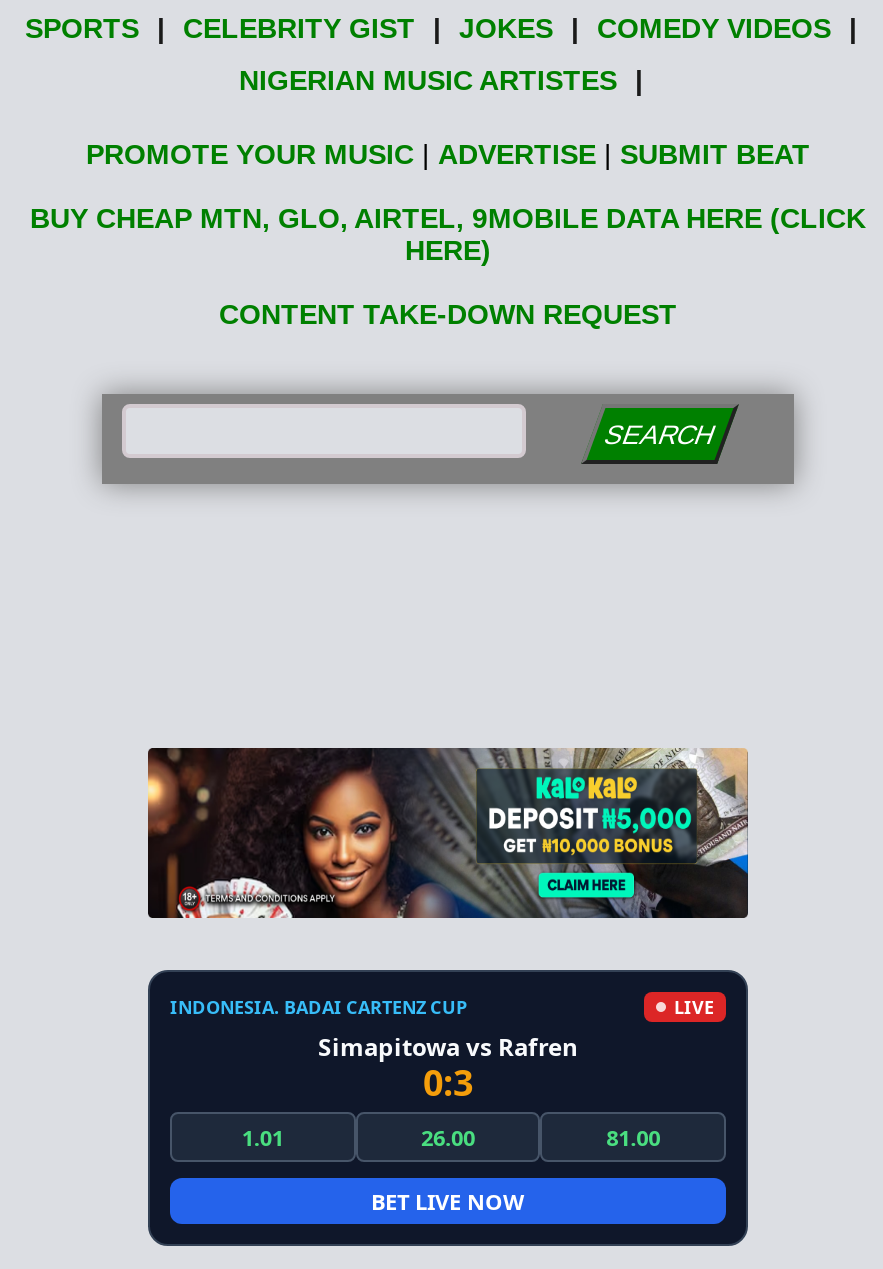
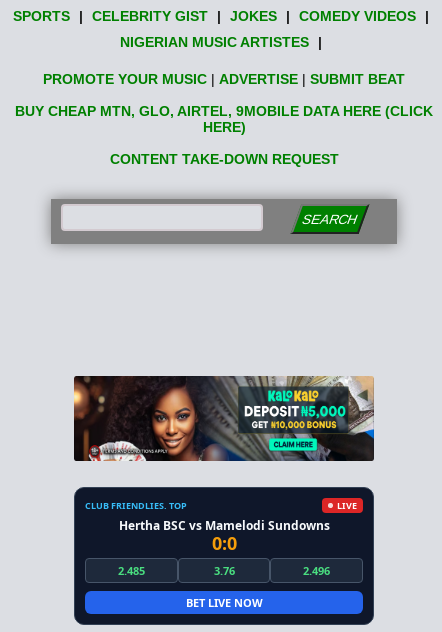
- INDONESIA. BADAI CARTENZ CUP
+ CLUB FRIENDLIES. TOP

- Simapitowa vs Rafren
- 0:3
- 1.01
- 26.00
- 81.00
+ Hertha BSC vs Mamelodi Sundowns
+ 0:0
+ 2.485
+ 3.76
+ 2.496
